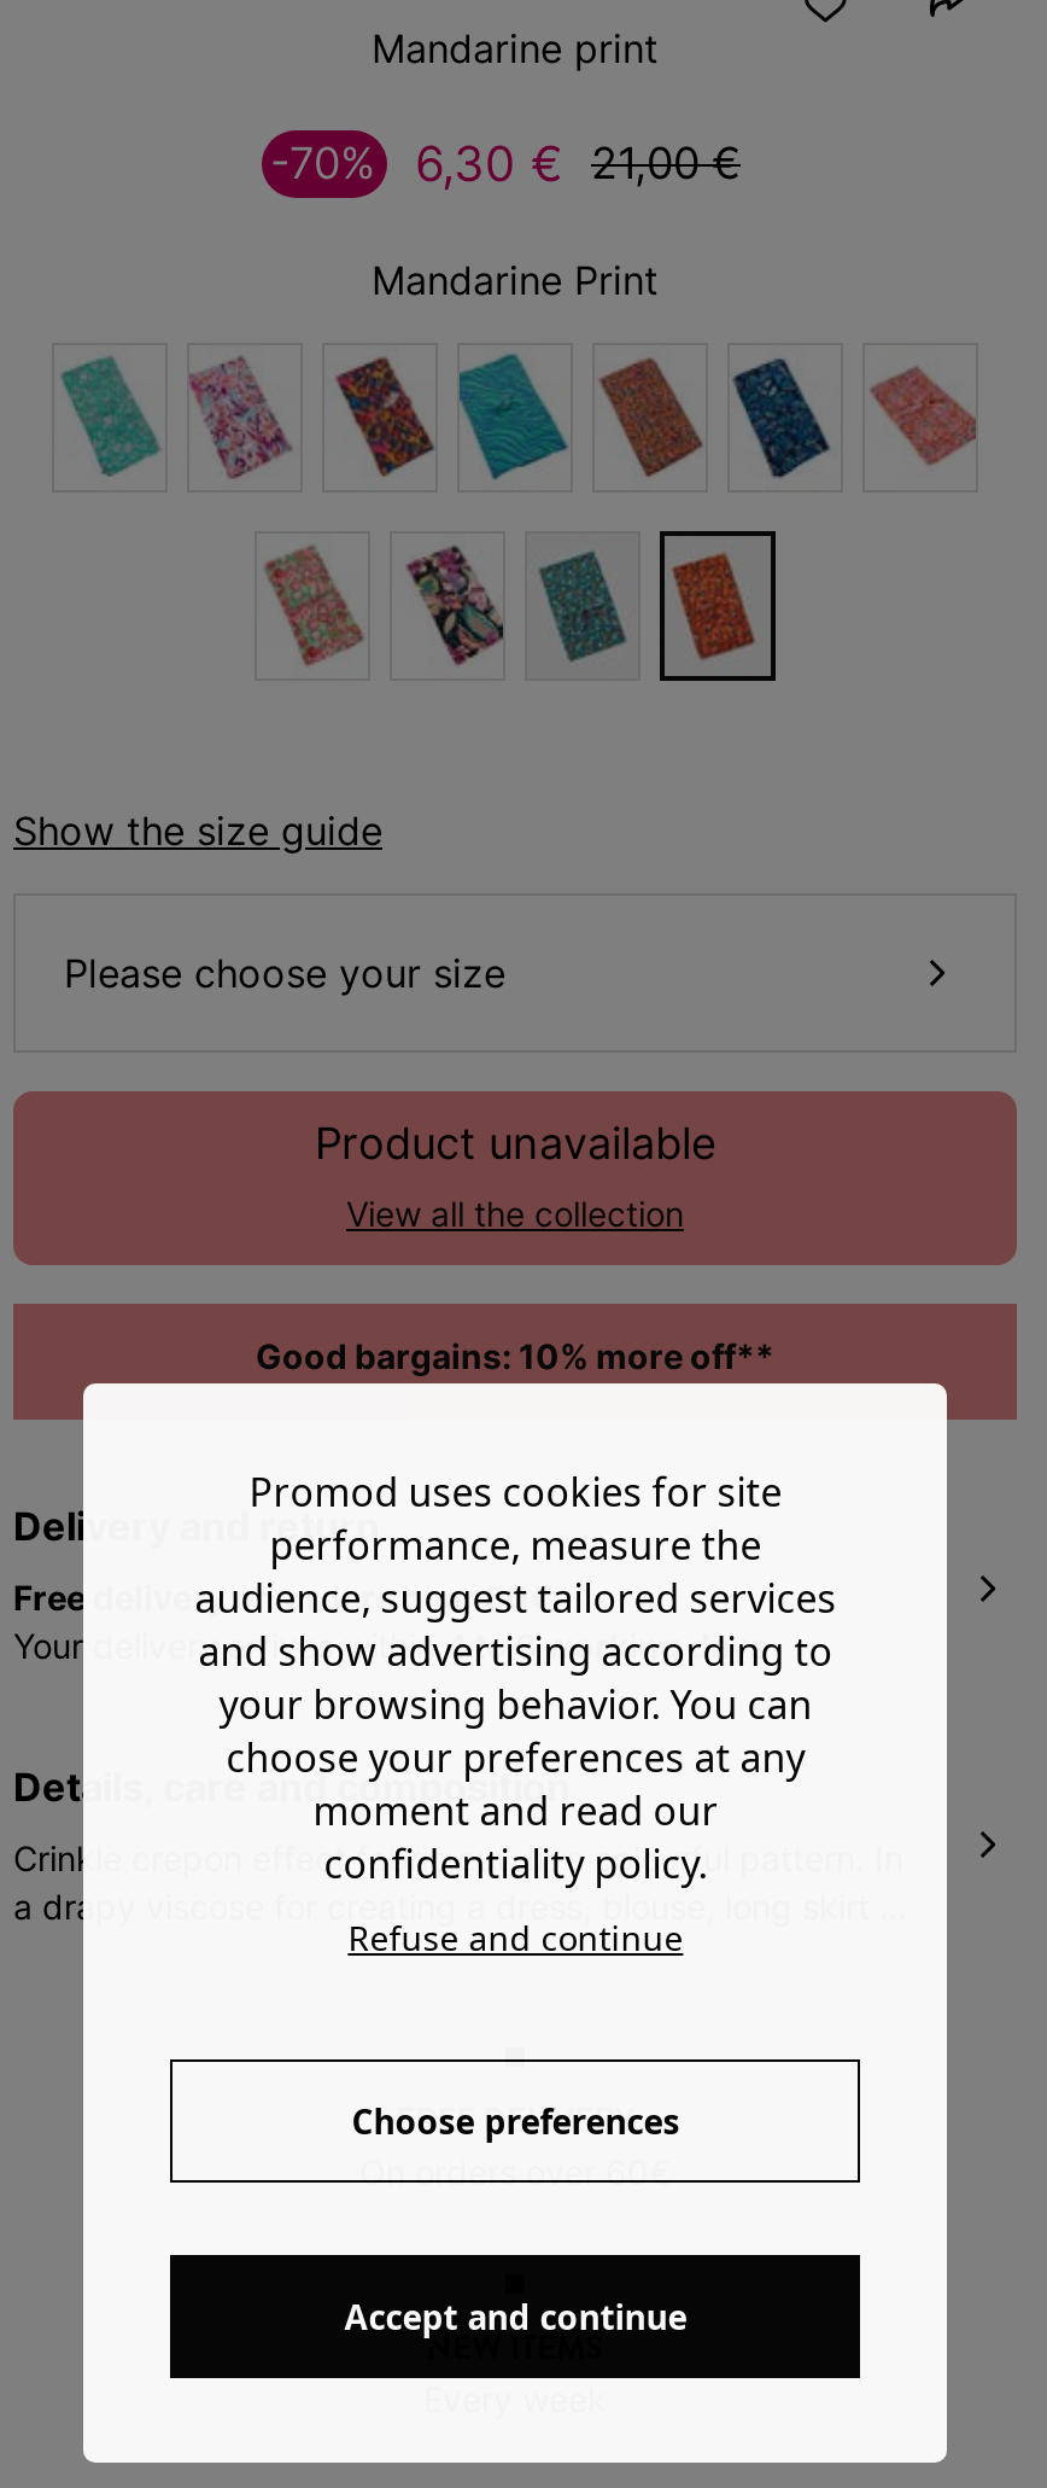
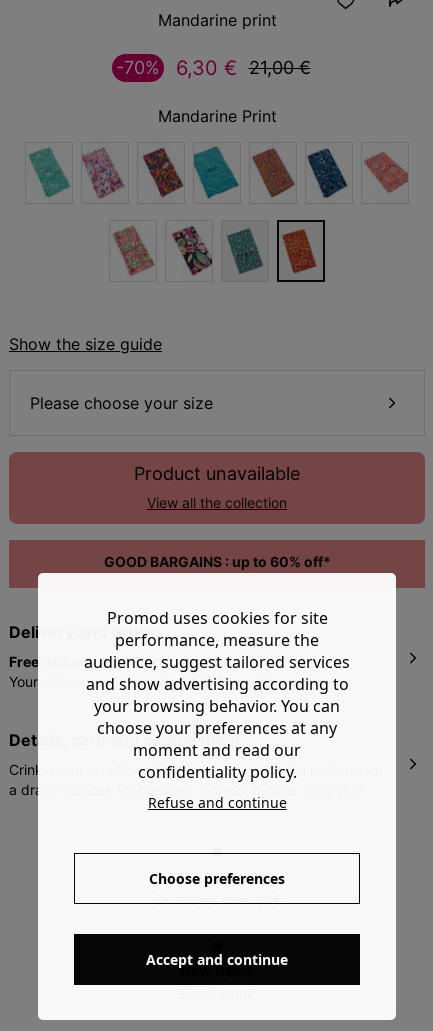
- Good bargains: 10% more off**
+ GOOD BARGAINS : up to 60% off*
